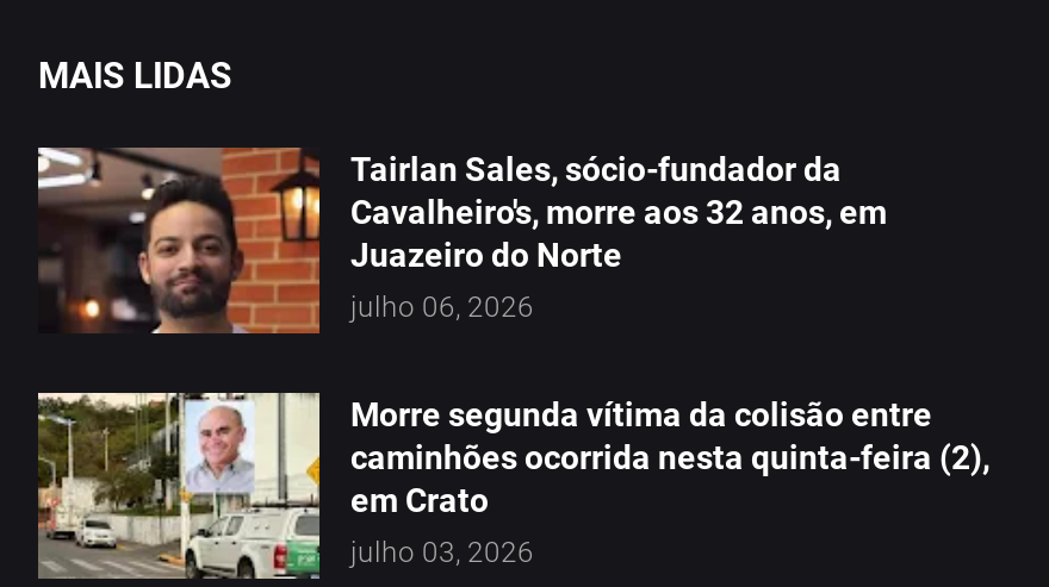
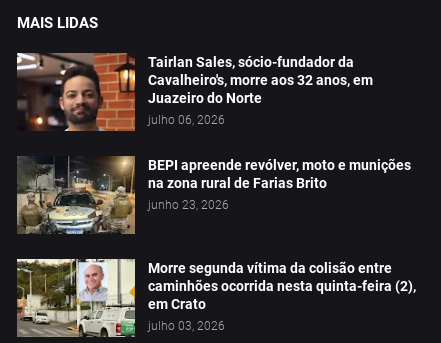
+ [image]
+ BEPI apreende revólver, moto e munições
+ na zona rural de Farias Brito
+ junho 23, 2026
